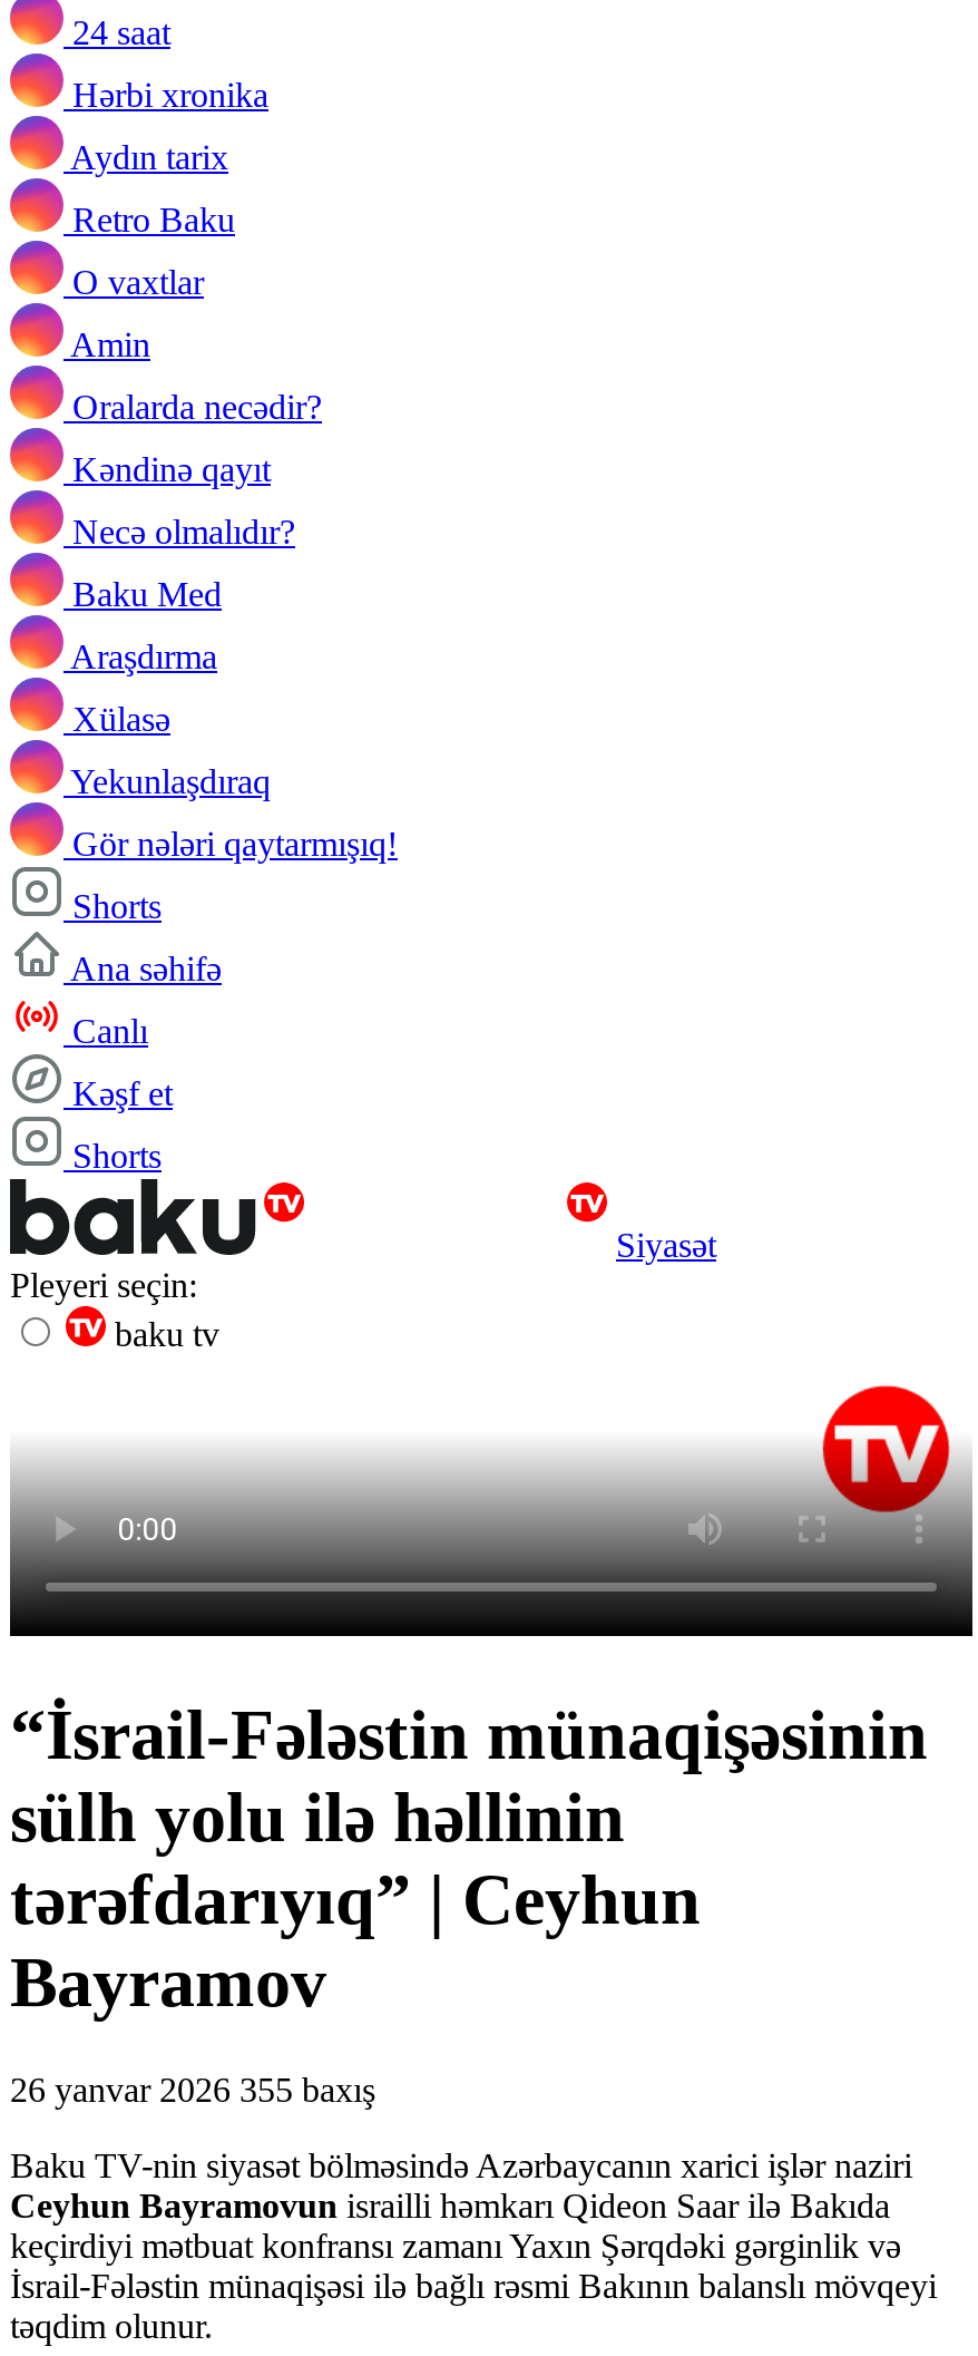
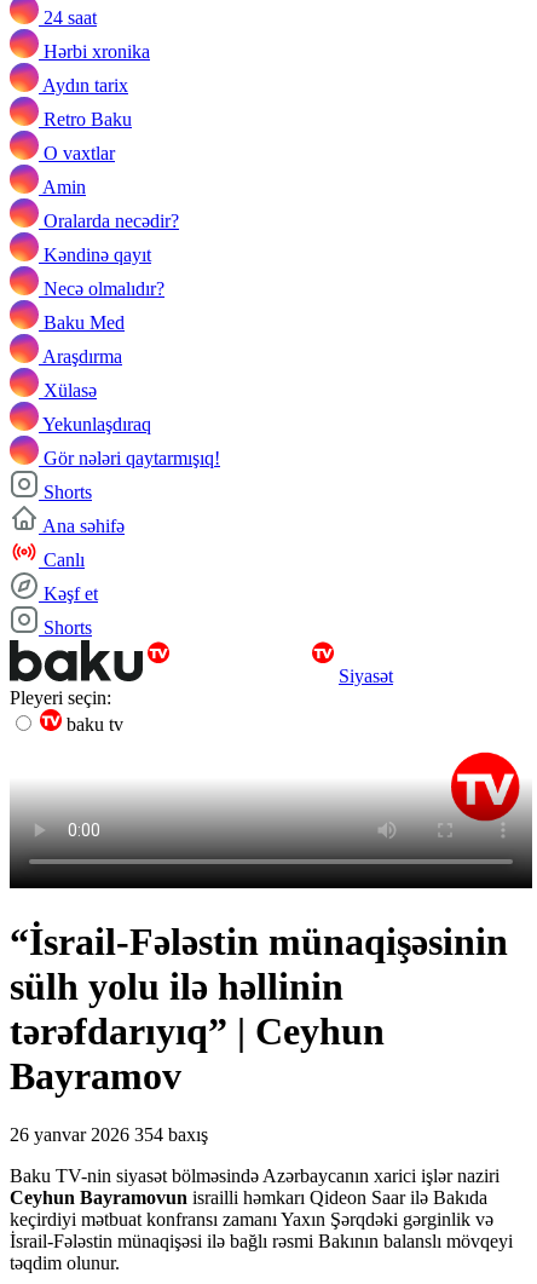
- 26 yanvar 2026 355 baxış
+ 26 yanvar 2026 354 baxış
